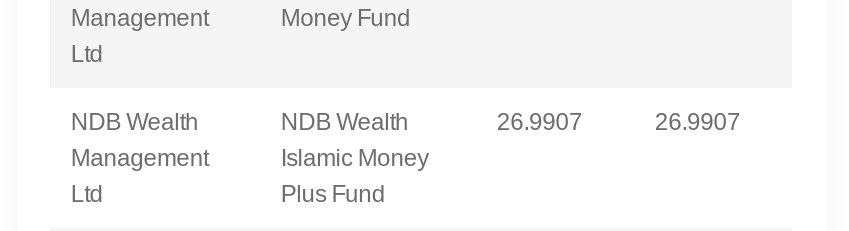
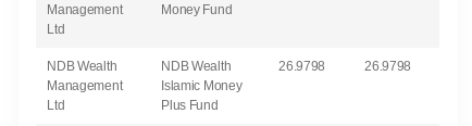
- 26.9907
+ 26.9798

- 26.9907
+ 26.9798
